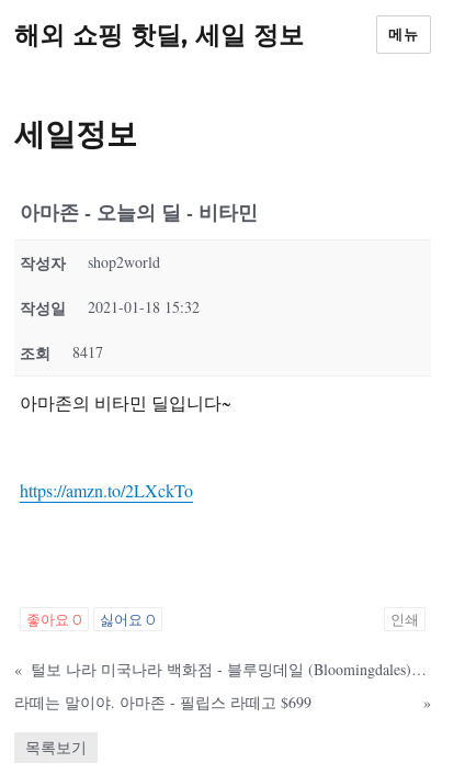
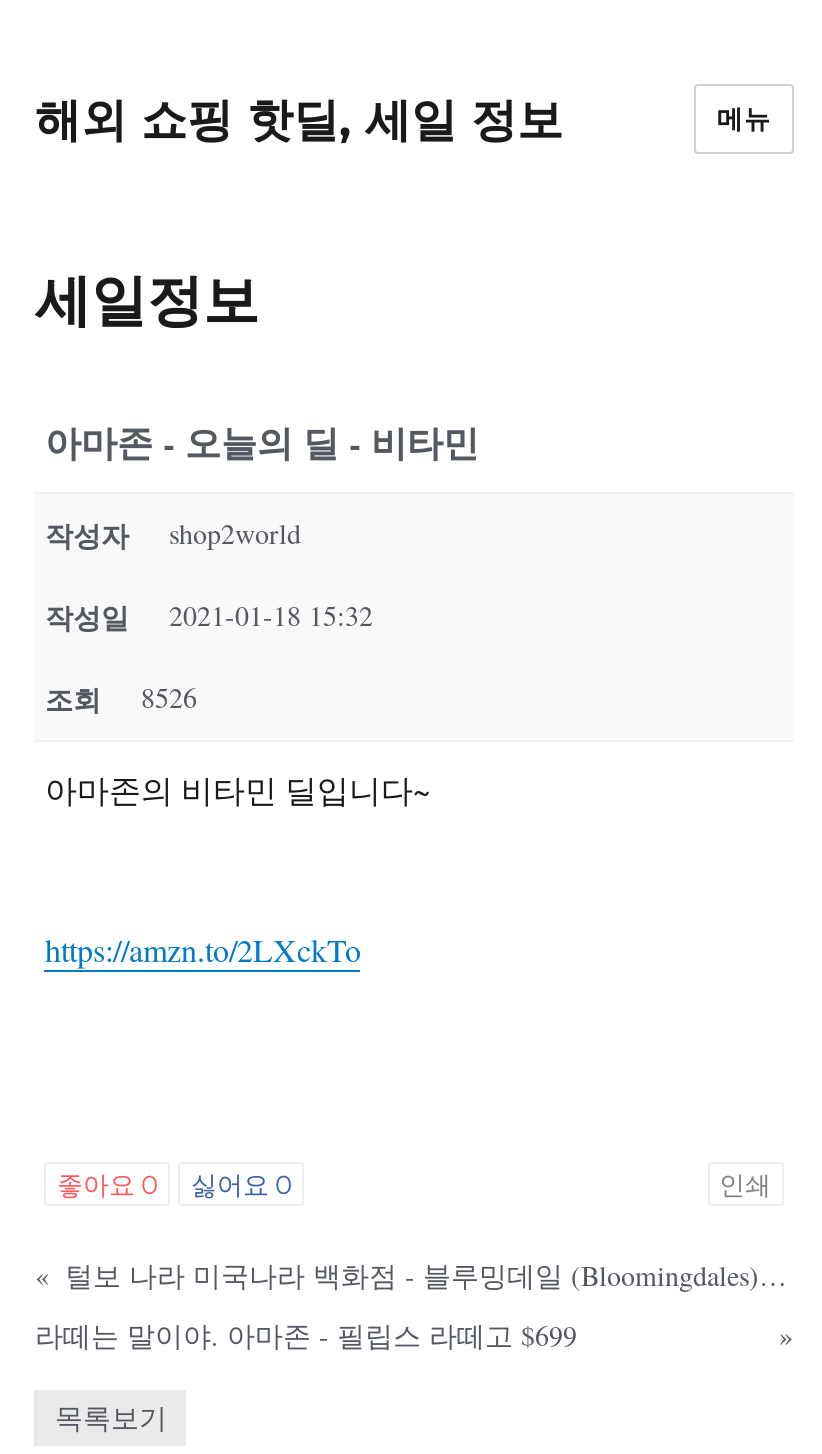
- 조회 8417
+ 조회 8526
